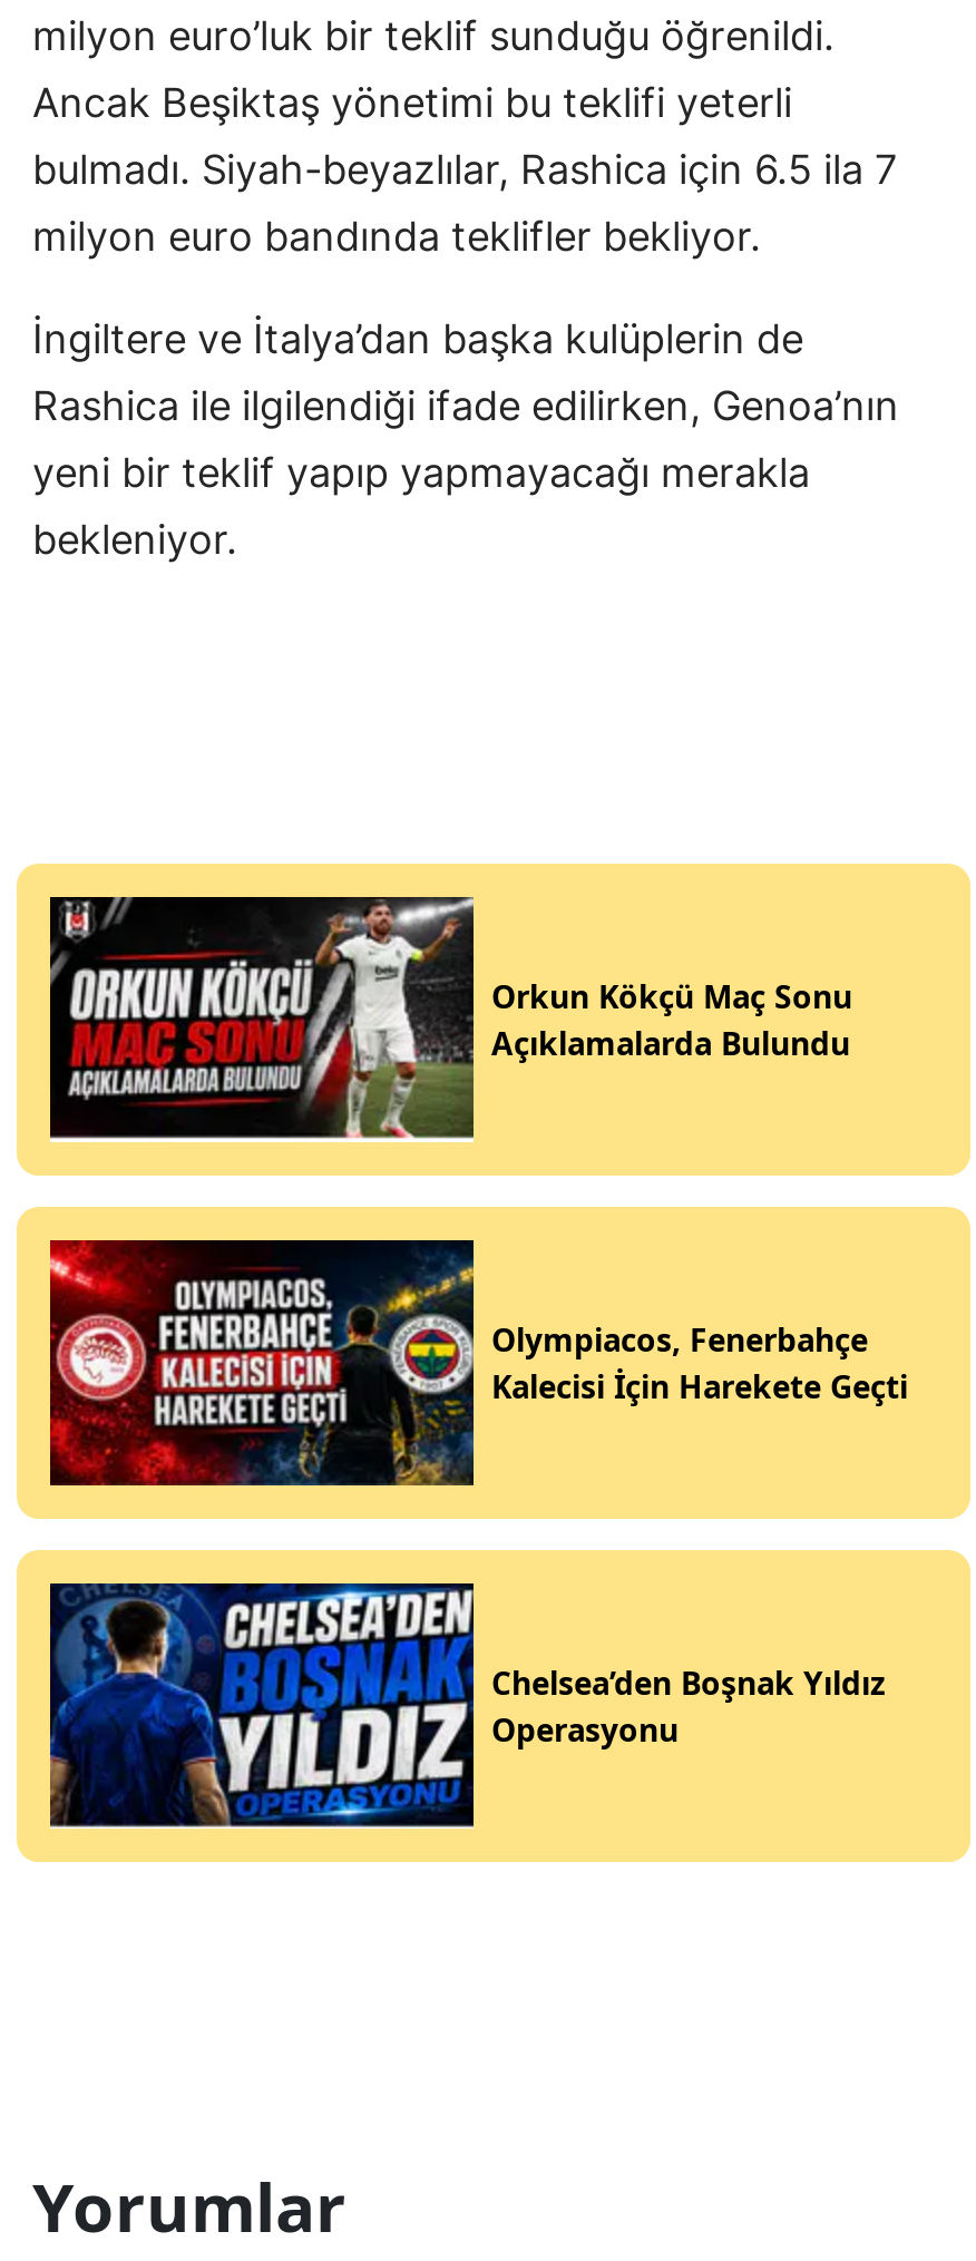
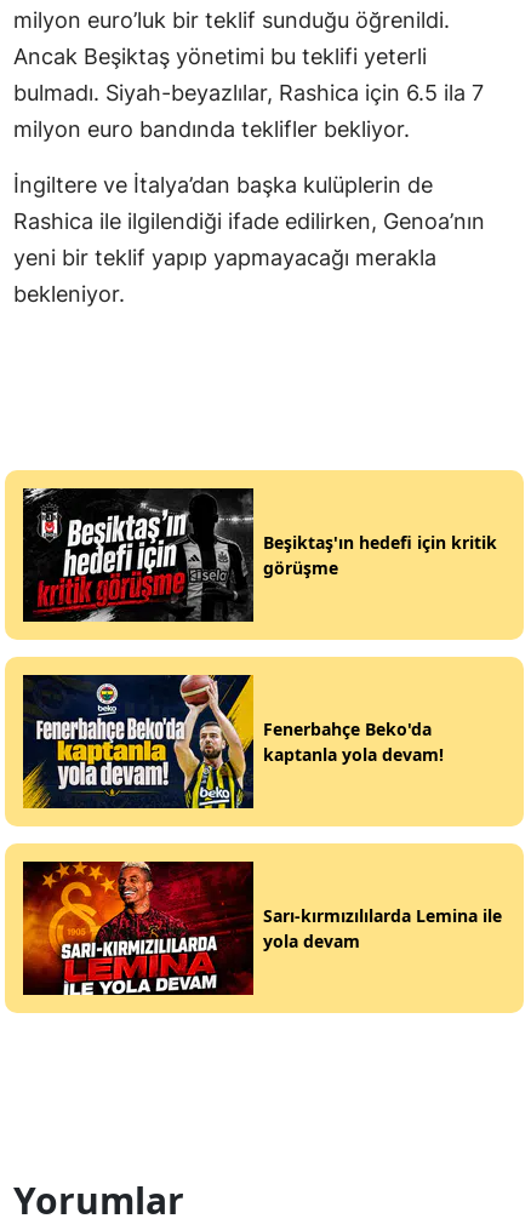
- [image]
- Orkun Kökçü Maç Sonu
- Açıklamalarda Bulundu
+ [image]
+ Beşiktaş'ın hedefi için kritik
+ görüşme

- [image]
- Olympiacos, Fenerbahçe
- Kalecisi İçin Harekete Geçti
+ [image]
+ Fenerbahçe Beko'da
+ kaptanla yola devam!

- [image]
- Chelsea’den Boşnak Yıldız
- Operasyonu
+ [image]
+ Sarı-kırmızılılarda Lemina ile
+ yola devam
